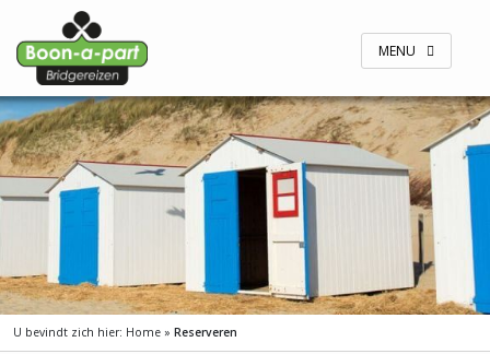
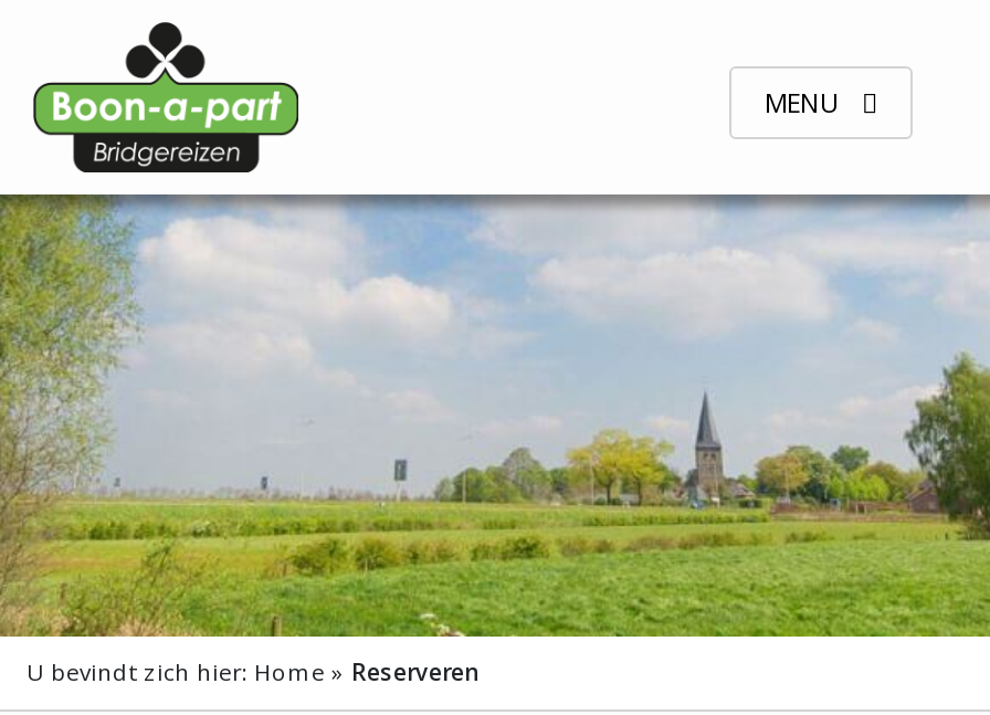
- [image]
+ [image]
